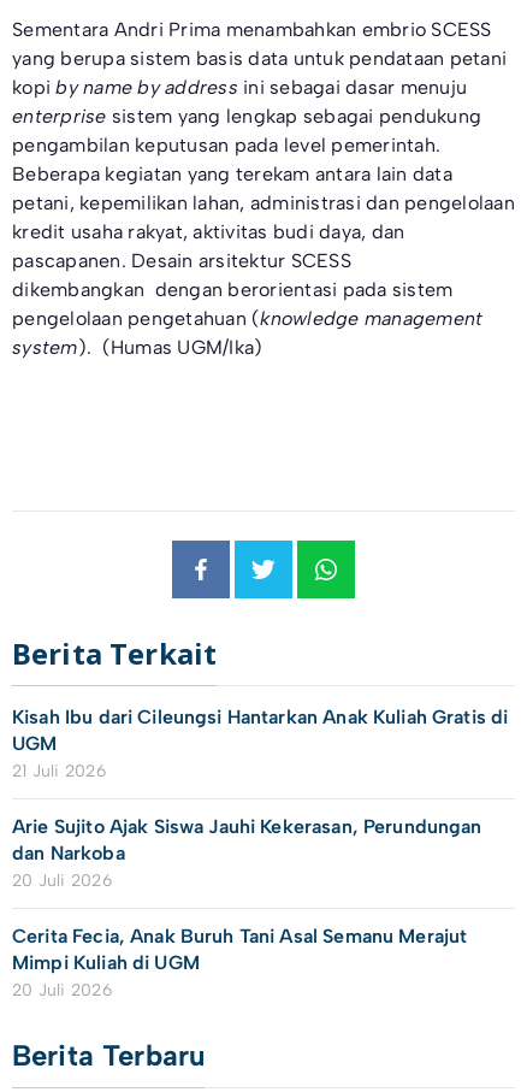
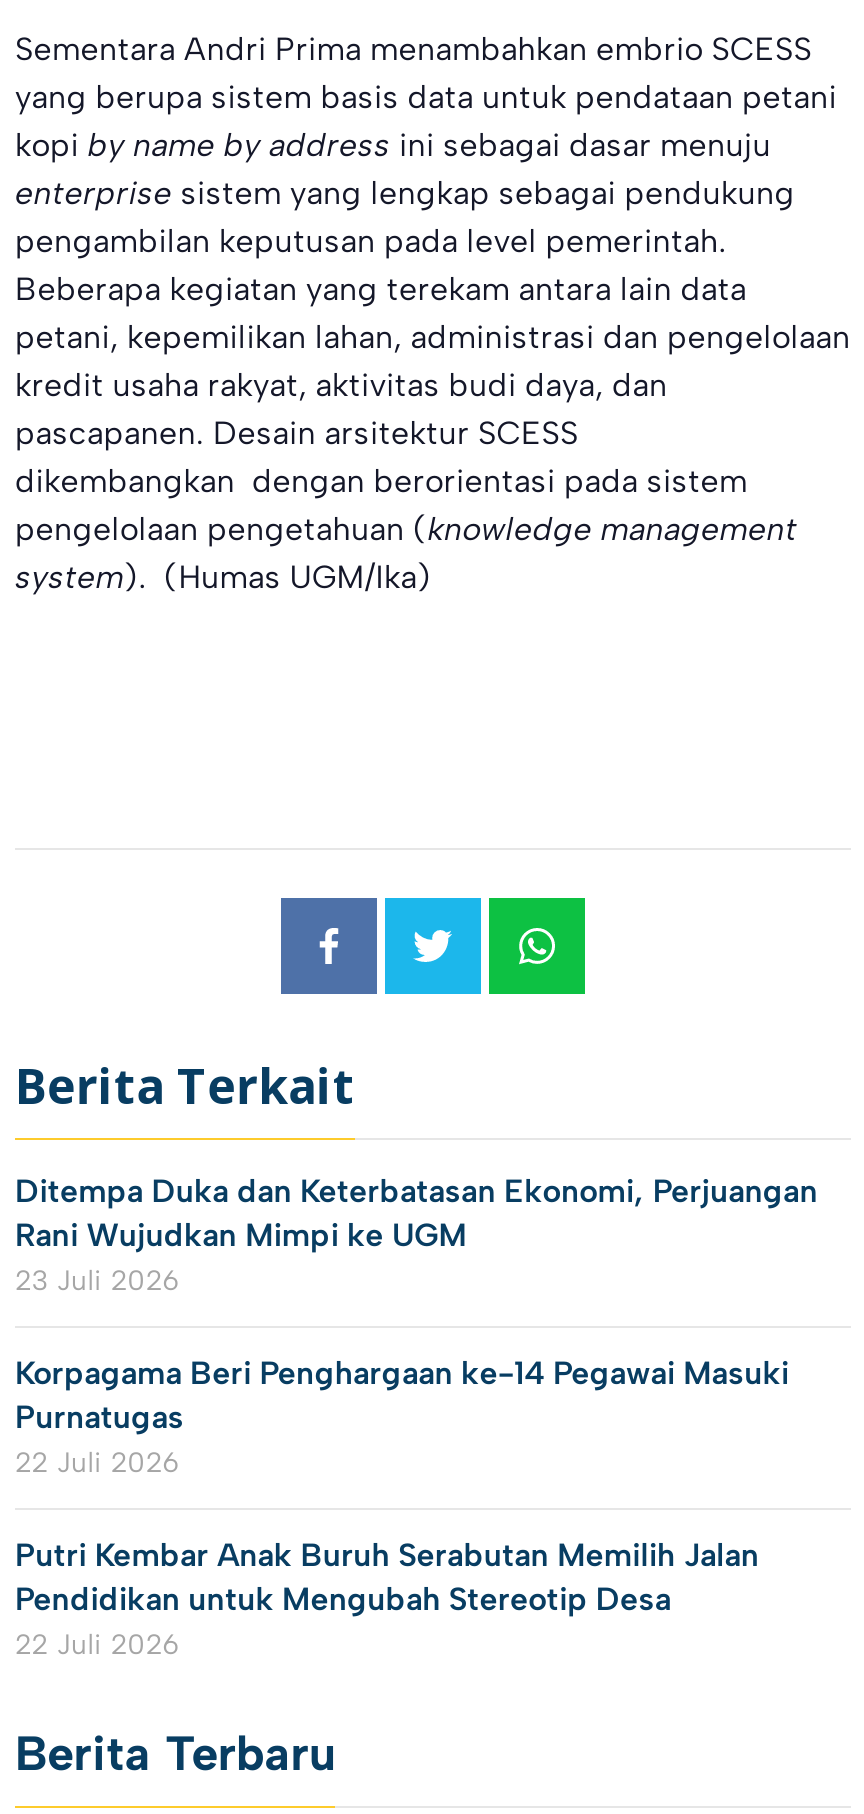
- Kisah Ibu dari Cileungsi Hantarkan Anak Kuliah Gratis di
- UGM
- 21 Juli 2026
+ Ditempa Duka dan Keterbatasan Ekonomi, Perjuangan
+ Rani Wujudkan Mimpi ke UGM
+ 23 Juli 2026

- Arie Sujito Ajak Siswa Jauhi Kekerasan, Perundungan
- dan Narkoba
- 20 Juli 2026
+ Korpagama Beri Penghargaan ke-14 Pegawai Masuki
+ Purnatugas
+ 22 Juli 2026

- Cerita Fecia, Anak Buruh Tani Asal Semanu Merajut
- Mimpi Kuliah di UGM
- 20 Juli 2026
+ Putri Kembar Anak Buruh Serabutan Memilih Jalan
+ Pendidikan untuk Mengubah Stereotip Desa
+ 22 Juli 2026
